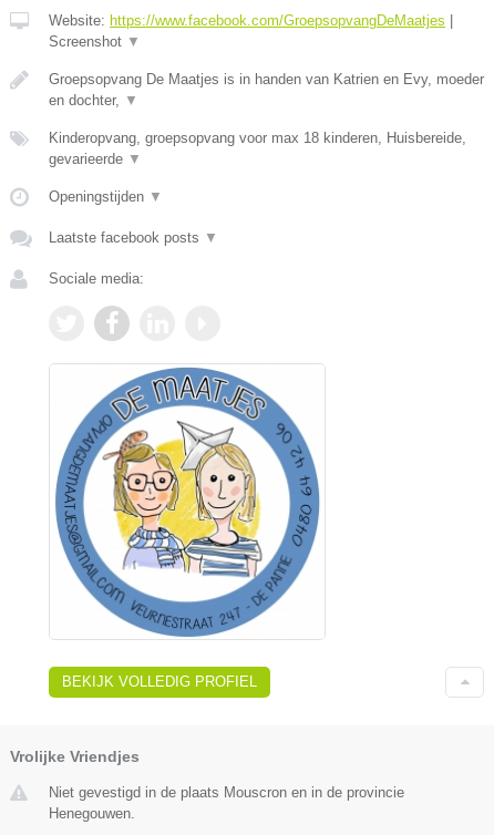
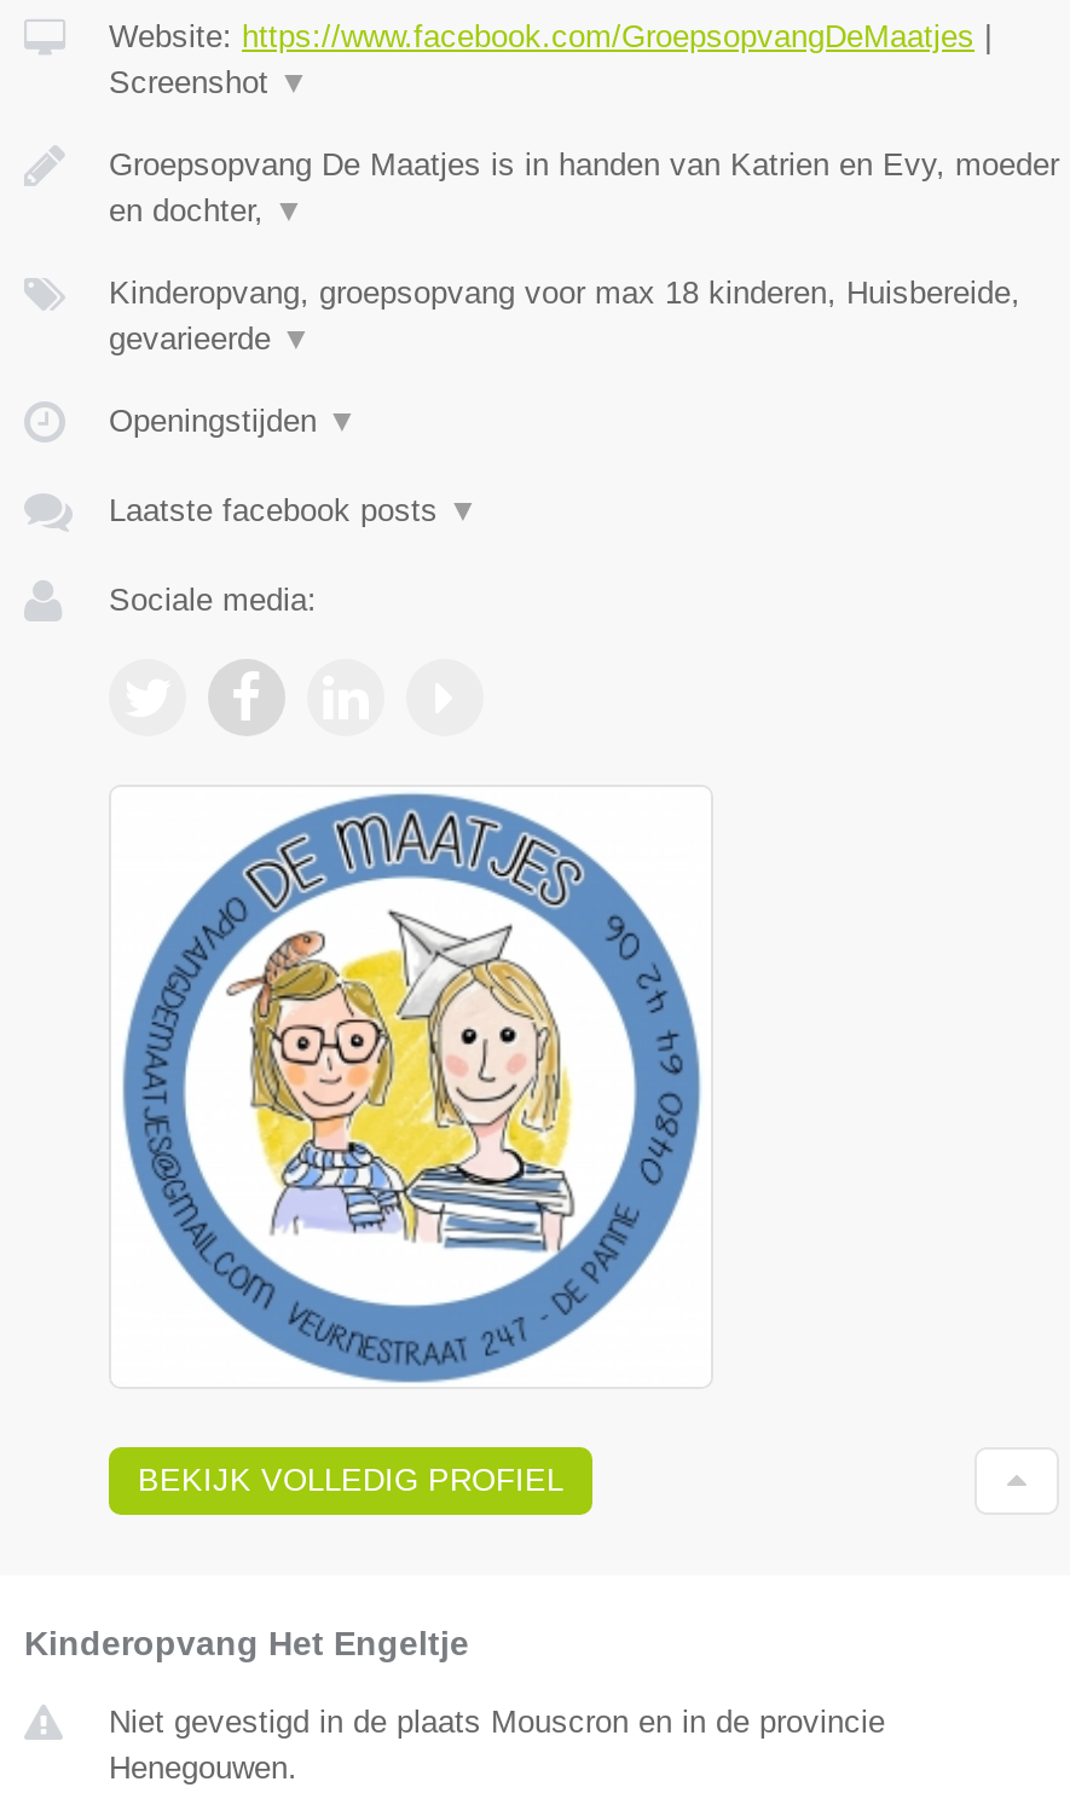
- Vrolijke Vriendjes
+ Kinderopvang Het Engeltje
